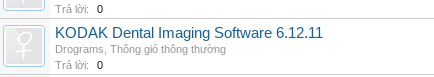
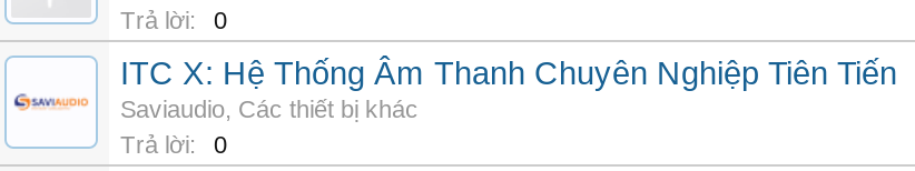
+ [image]

- KODAK Dental Imaging Software 6.12.11
- Drograms, Thông gió thông thường
+ ITC X: Hệ Thống Âm Thanh Chuyên Nghiệp Tiên Tiến
+ Saviaudio, Các thiết bị khác
